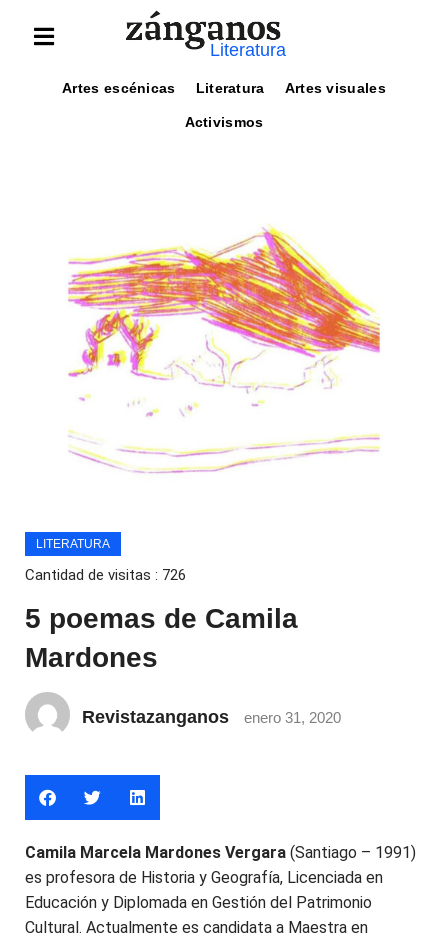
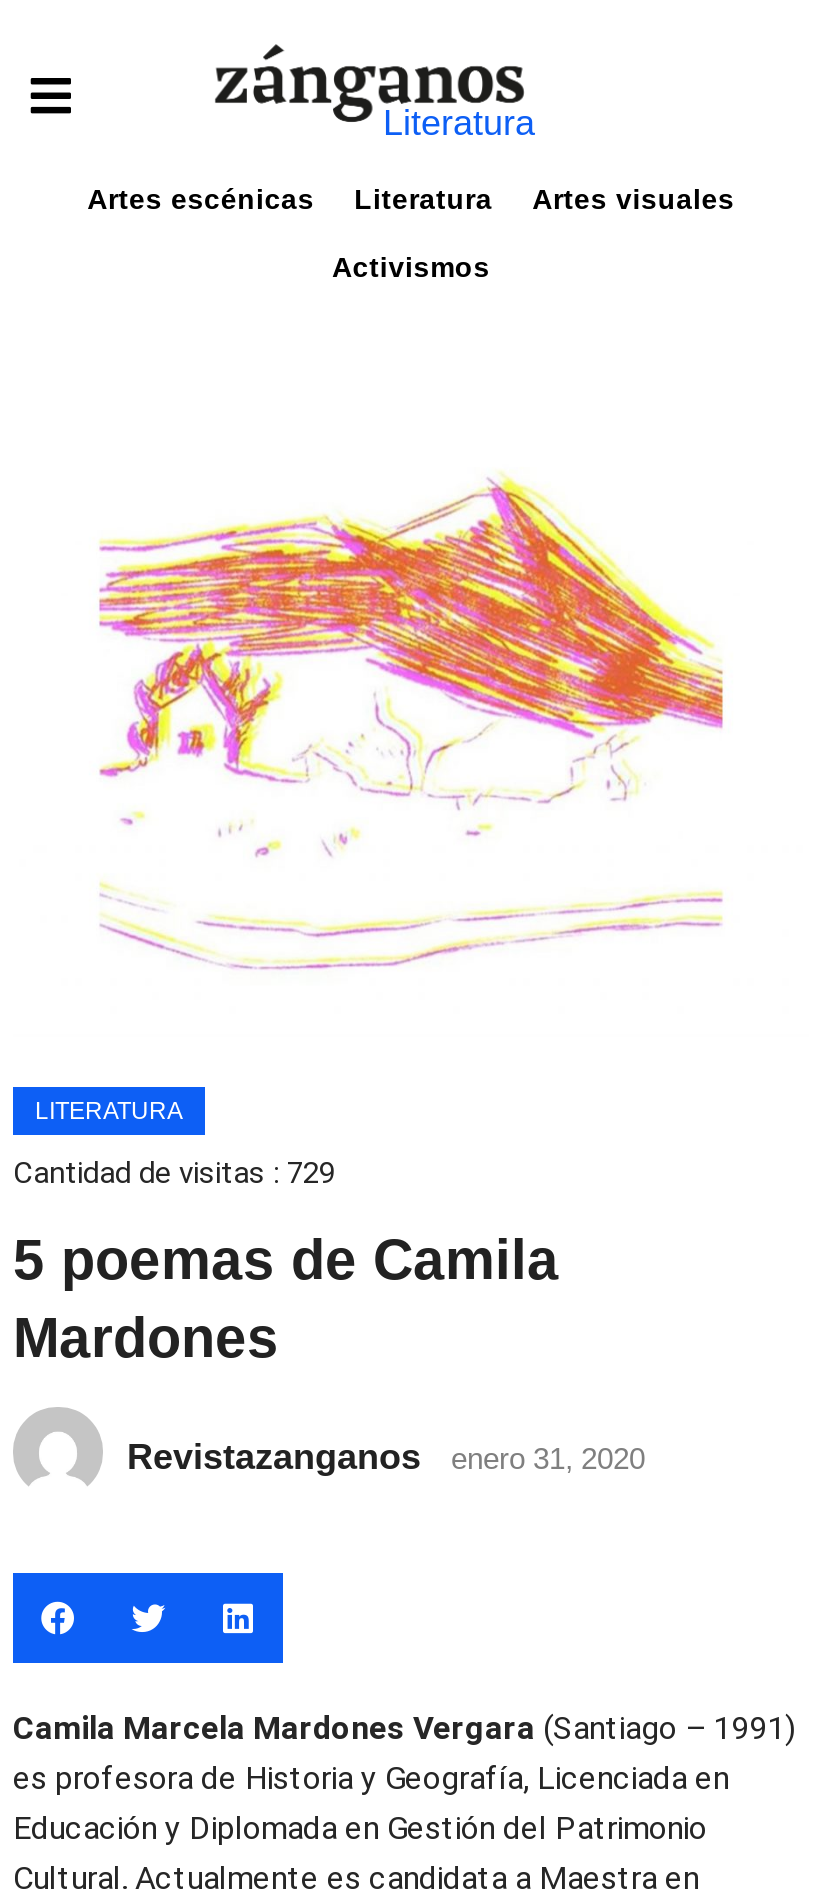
- Cantidad de visitas : 726
+ Cantidad de visitas : 729
